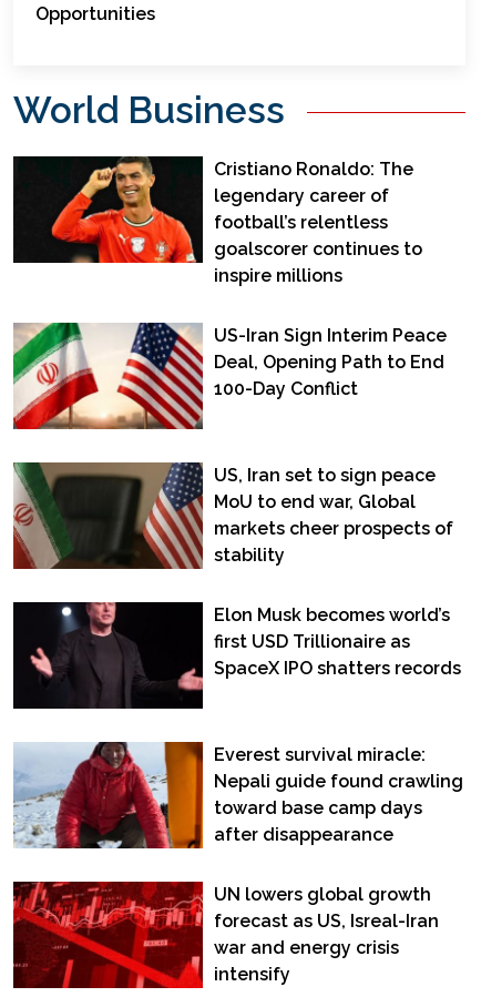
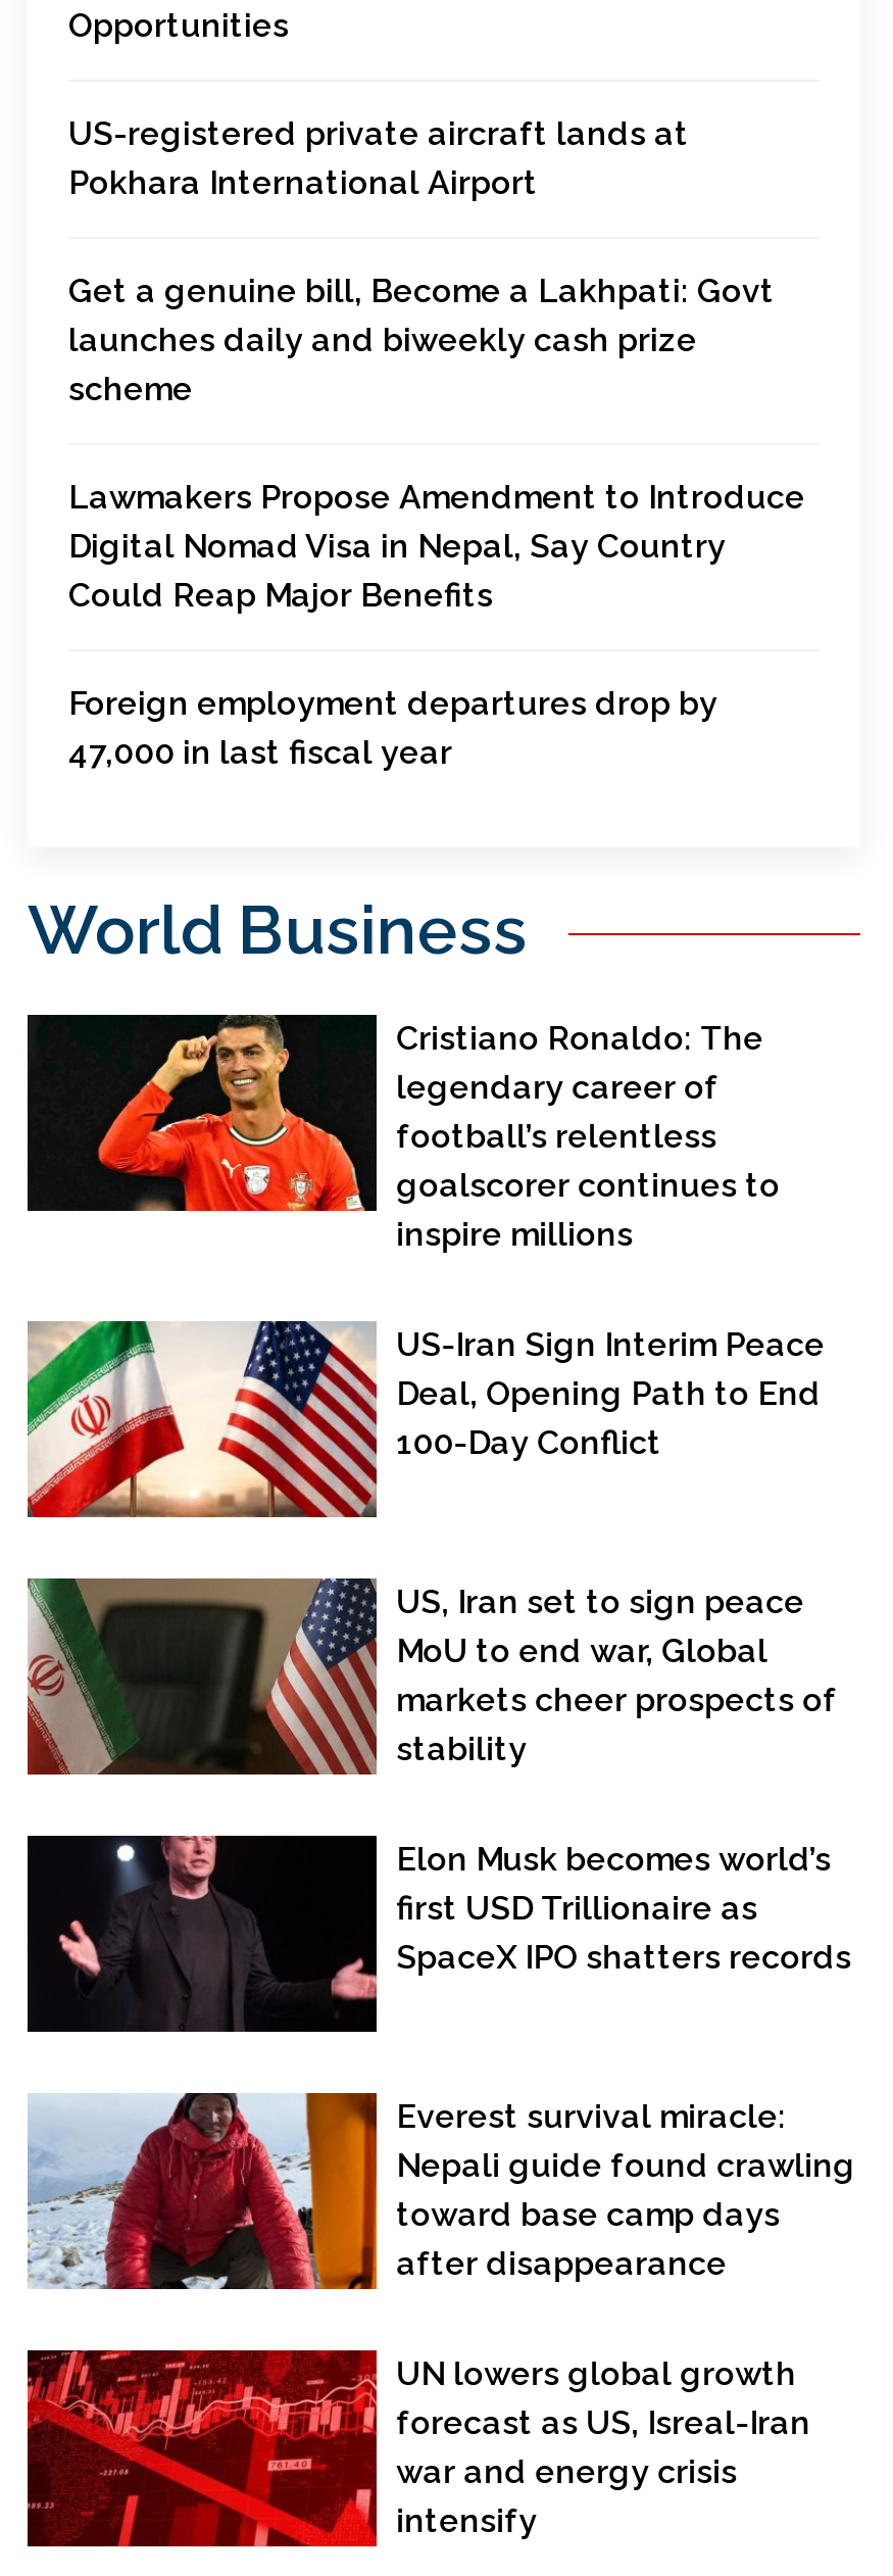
+ US-registered private aircraft lands at
+ Pokhara International Airport
+ Get a genuine bill, Become a Lakhpati: Govt
+ launches daily and biweekly cash prize
+ scheme
+ Lawmakers Propose Amendment to Introduce
+ Digital Nomad Visa in Nepal, Say Country
+ Could Reap Major Benefits
+ Foreign employment departures drop by
+ 47,000 in last fiscal year
